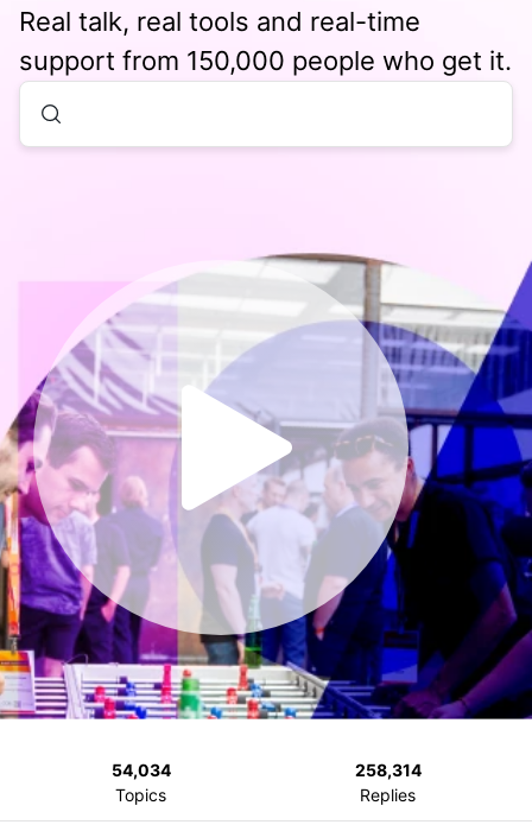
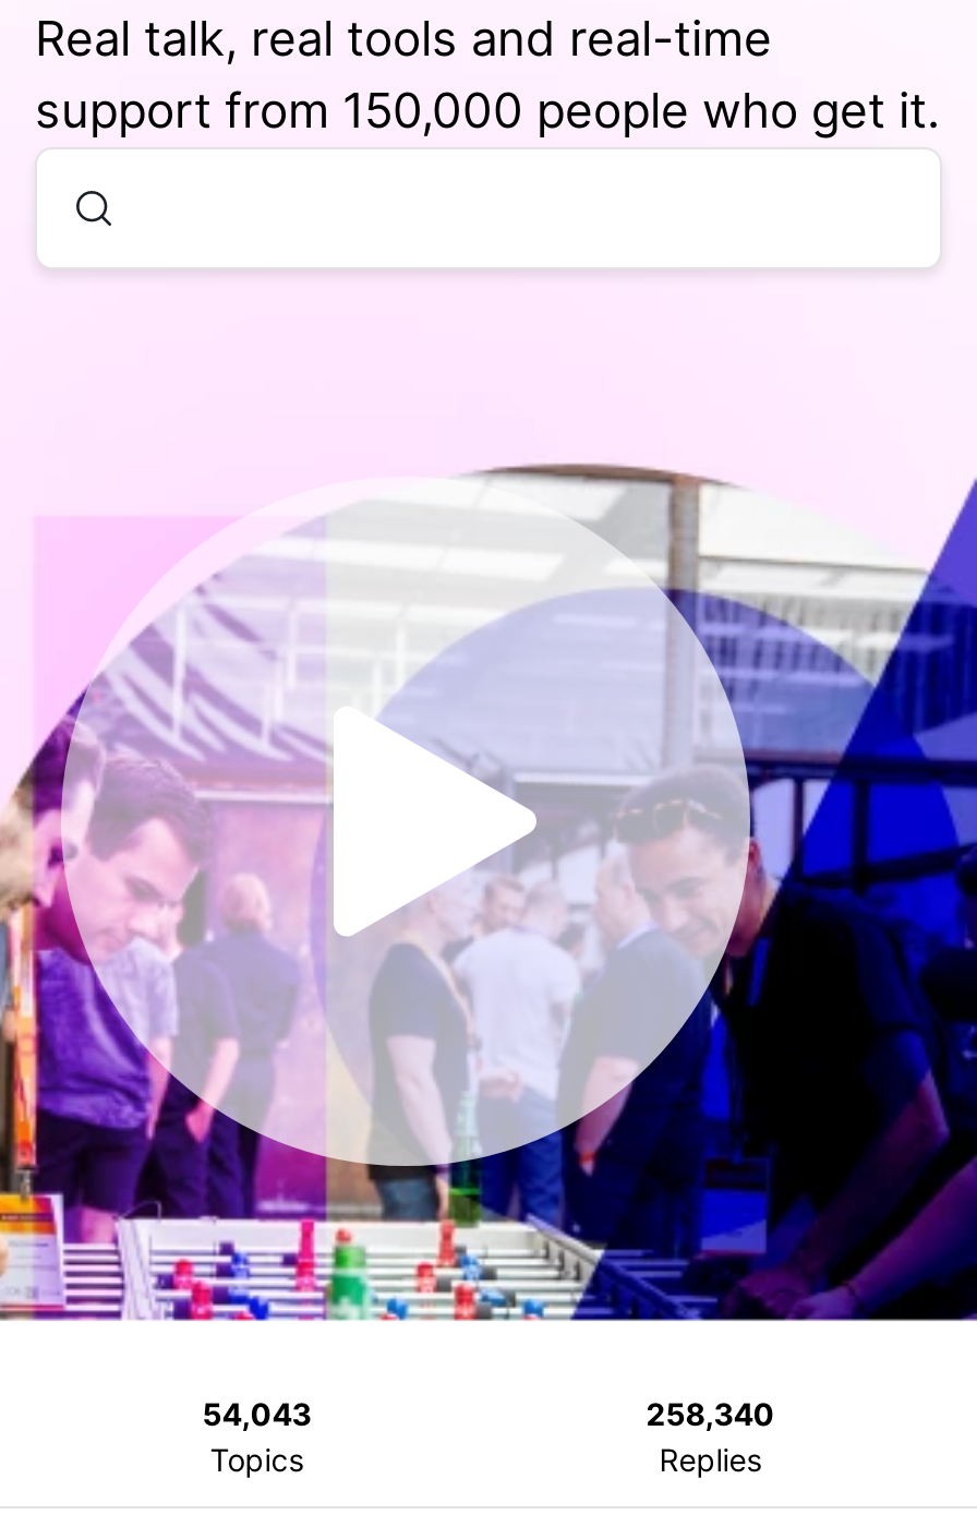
- 54,034
+ 54,043

- 258,314
+ 258,340
